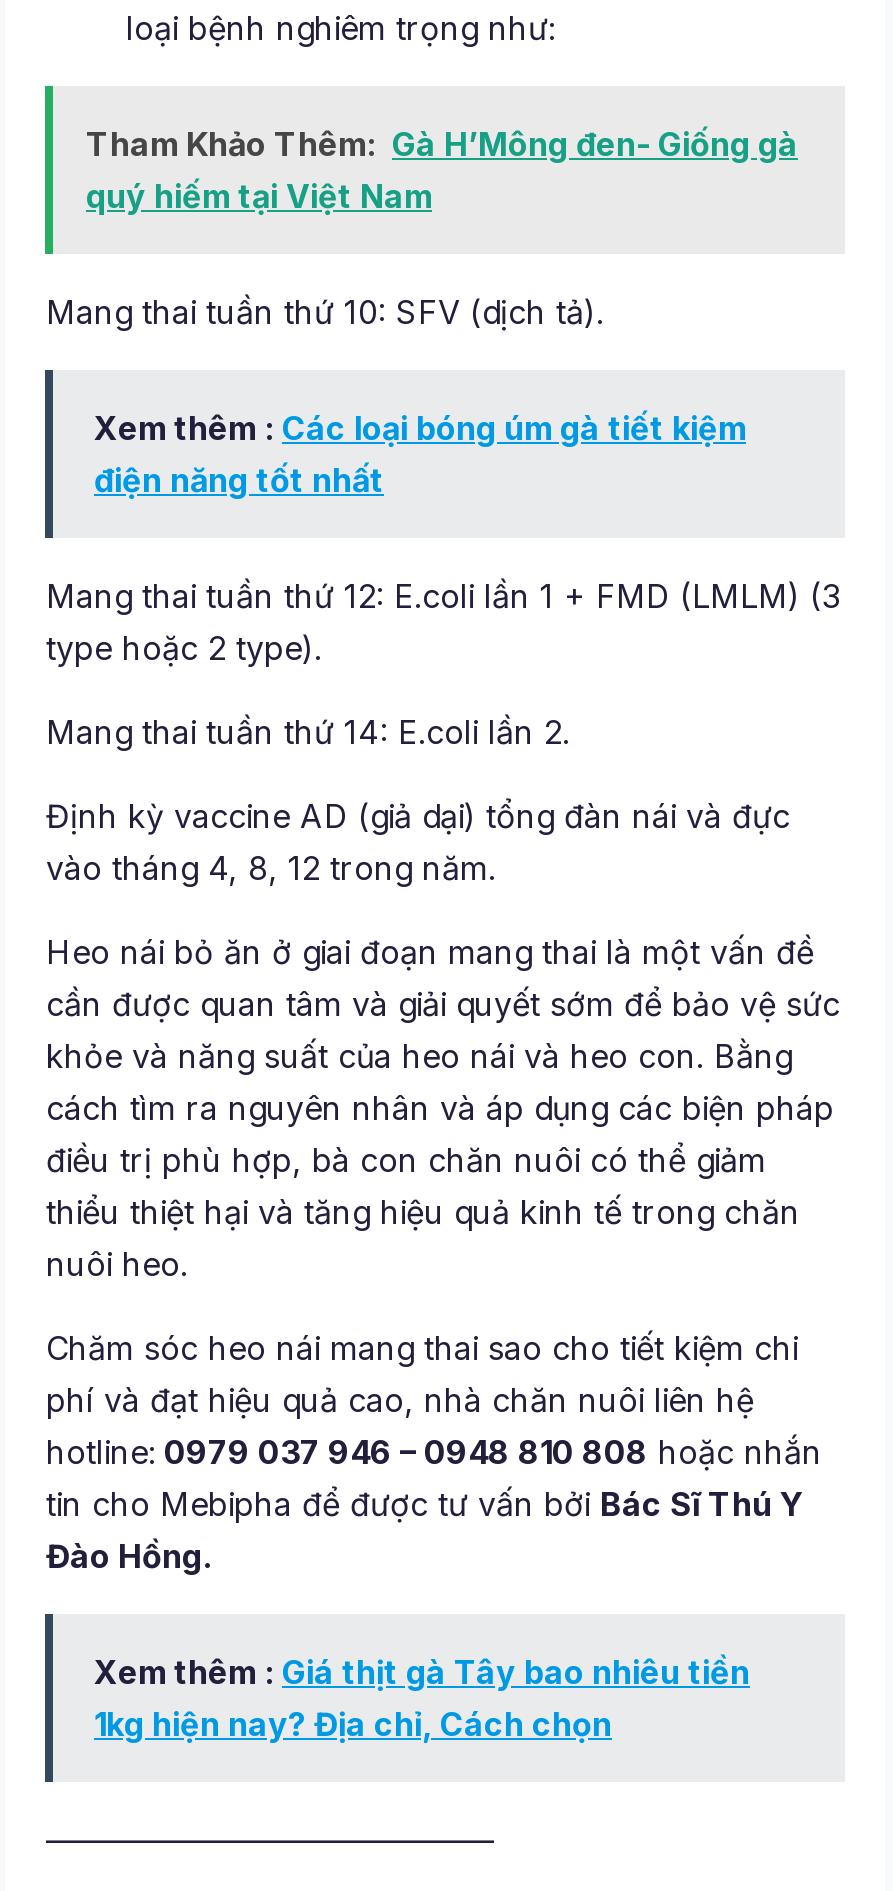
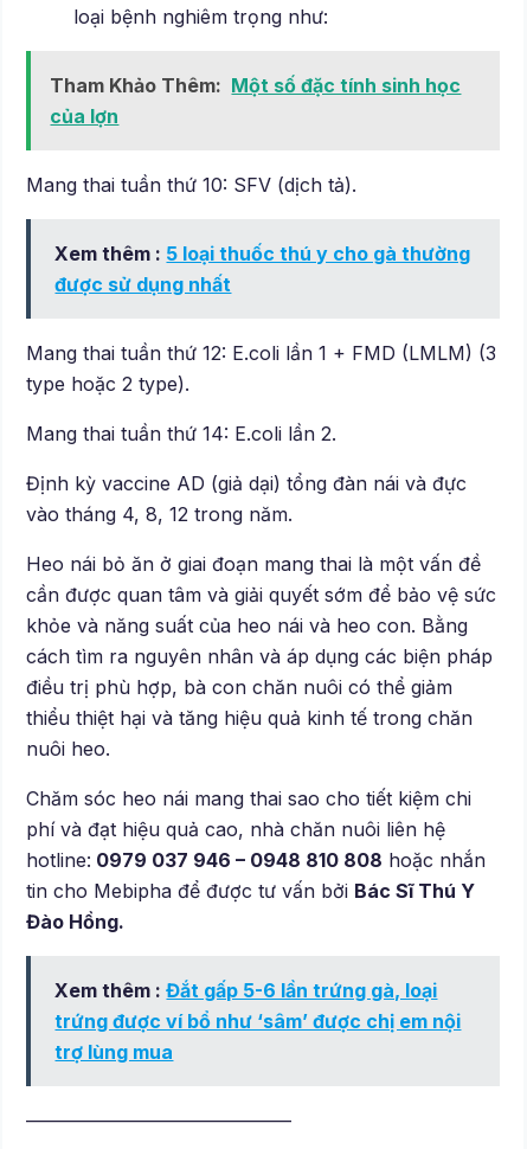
- Tham Khảo Thêm: Gà H’Mông đen- Giống gà
- quý hiếm tại Việt Nam
+ Tham Khảo Thêm: Một số đặc tính sinh học
+ của lợn

- Xem thêm : Các loại bóng úm gà tiết kiệm
- điện năng tốt nhất
+ Xem thêm : 5 loại thuốc thú y cho gà thường
+ được sử dụng nhất

- Xem thêm : Giá thịt gà Tây bao nhiêu tiền
- 1kg hiện nay? Địa chỉ, Cách chọn
+ Xem thêm : Đắt gấp 5-6 lần trứng gà, loại
+ trứng được ví bổ như ‘sâm’ được chị em nội
+ trợ lùng mua
